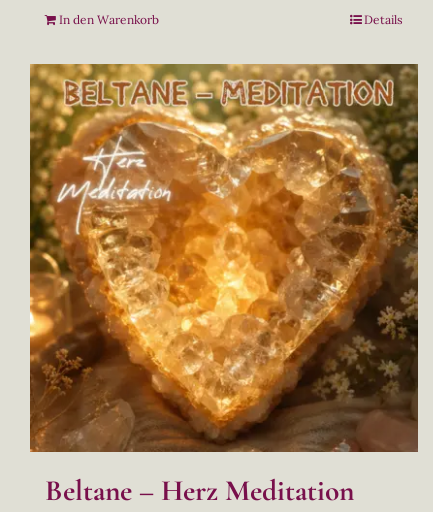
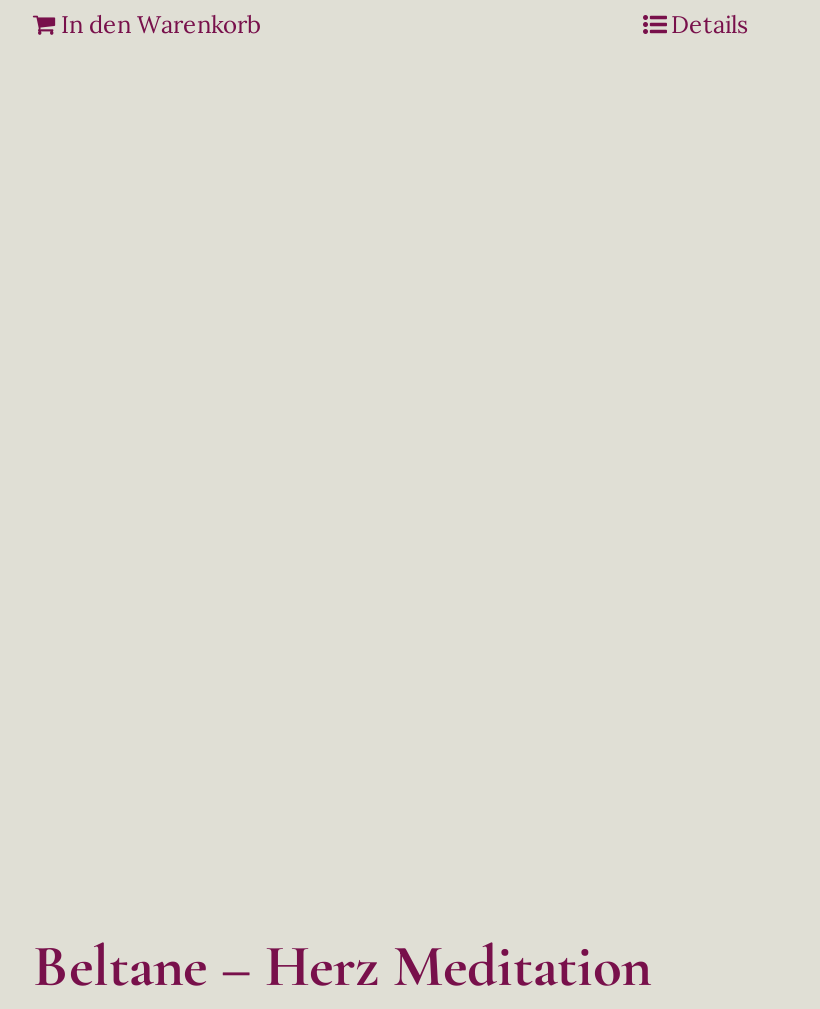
- [image]
